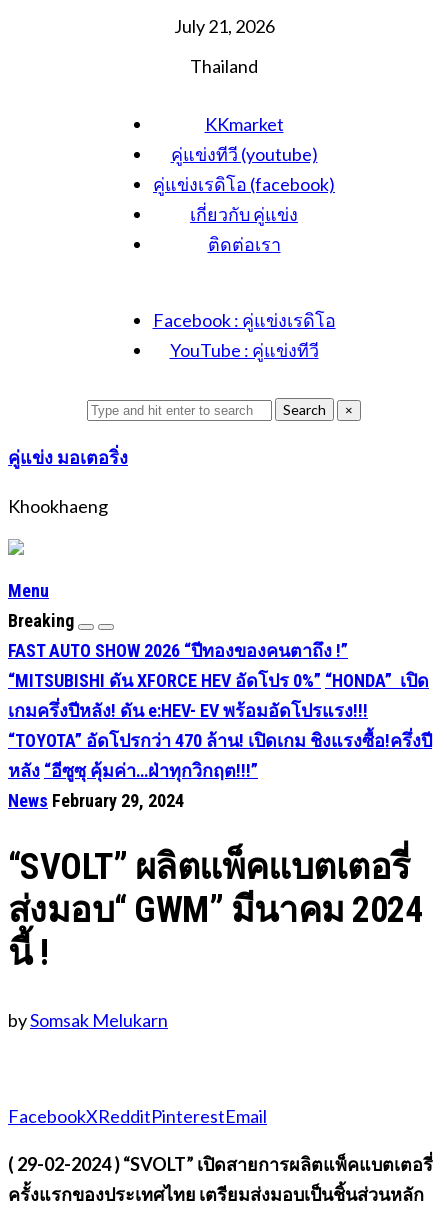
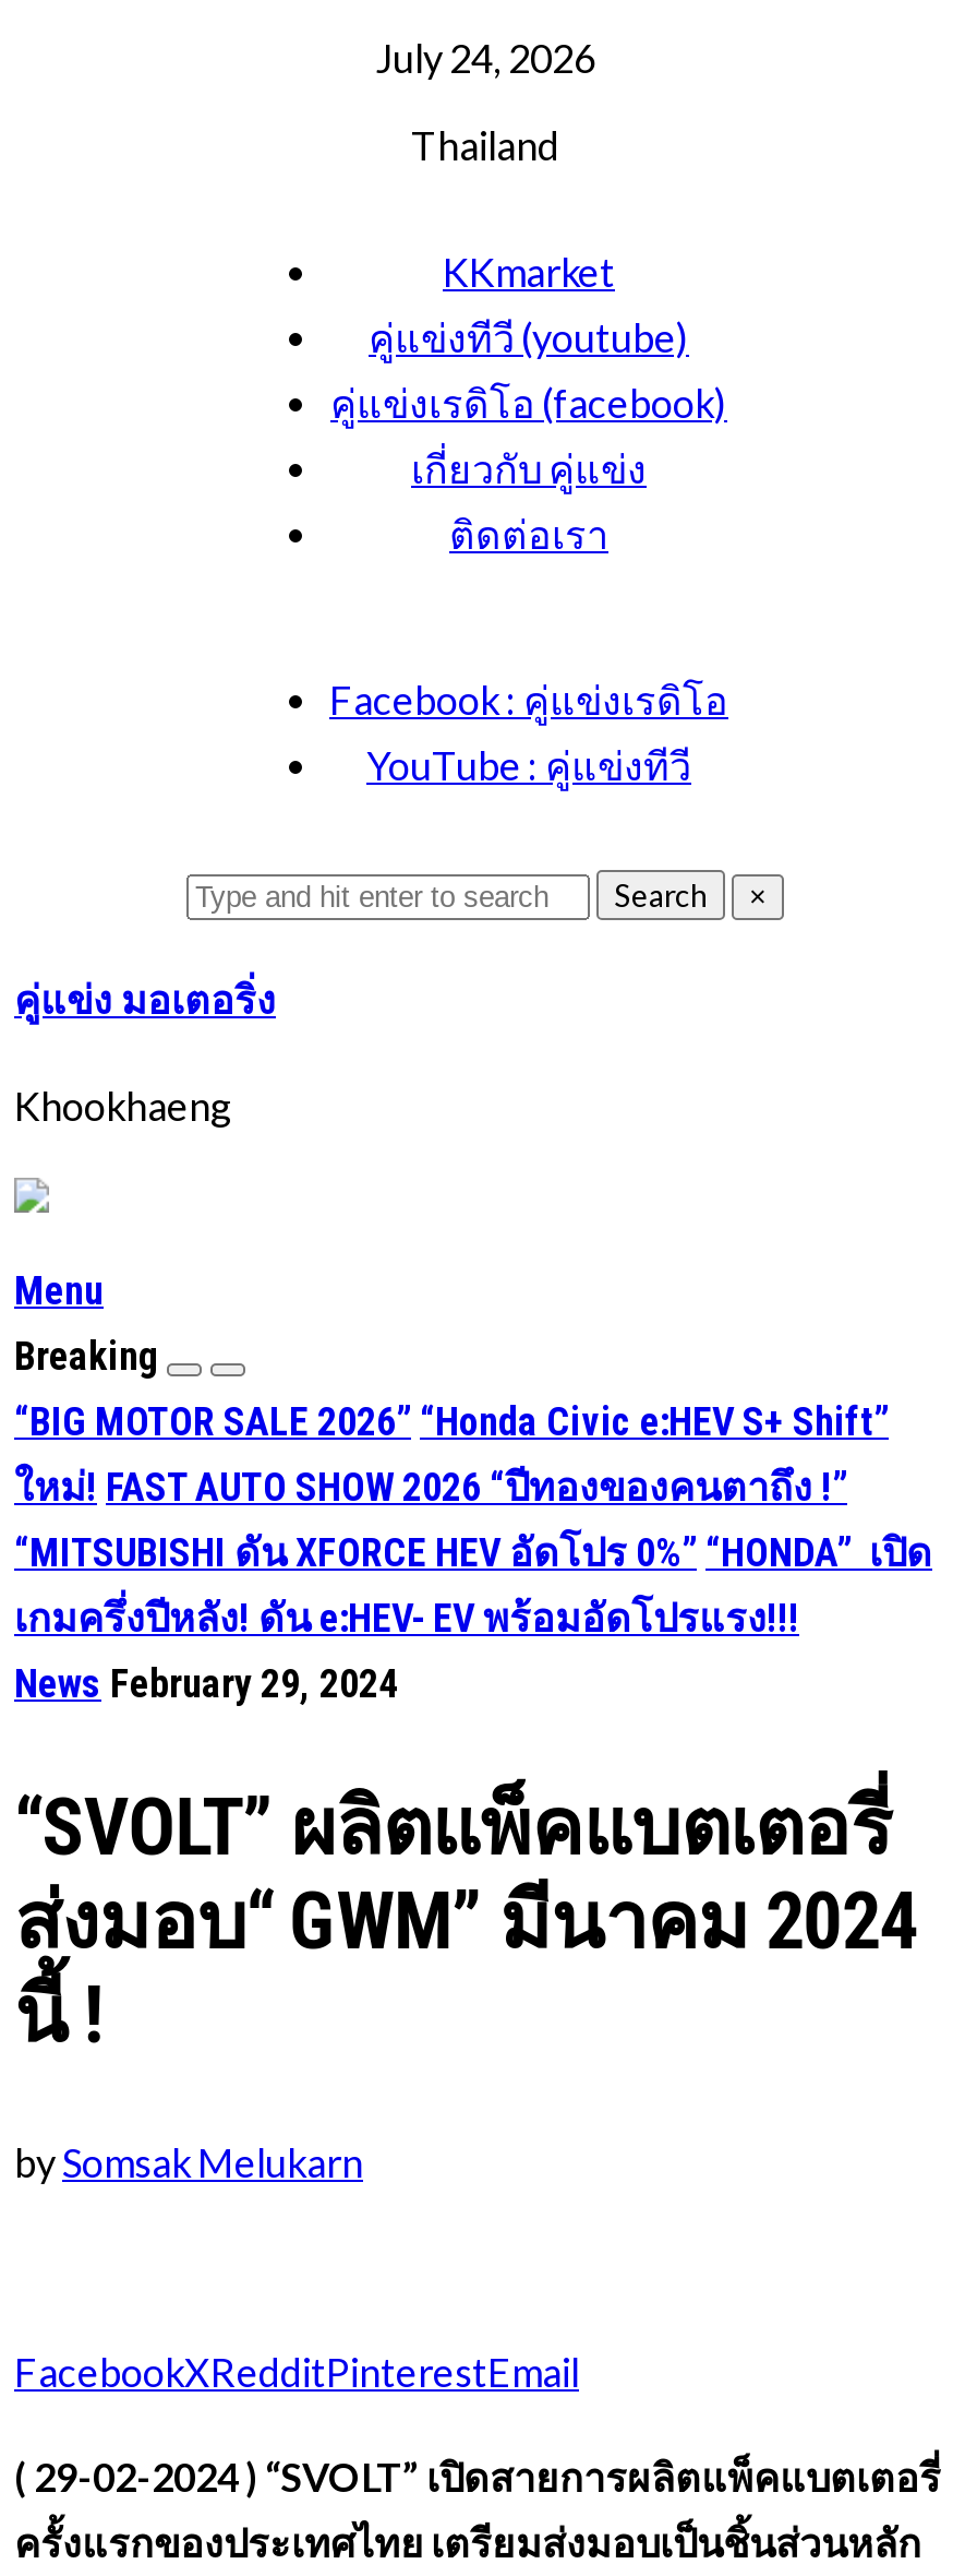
- July 21, 2026
+ July 24, 2026

- FAST AUTO SHOW 2026 “ปีทองของคนตาถึง !”
+ “BIG MOTOR SALE 2026” “Honda Civic e:HEV S+ Shift”
+ ใหม่! FAST AUTO SHOW 2026 “ปีทองของคนตาถึง !”

moved down: “MITSUBISHI ดัน XFORCE HEV อัดโปร 0%” “HONDA” เปิด | เกมครึ่งปีหลัง! ดัน e:HEV- EV พร้อมอัดโปรแรง!!!

- “TOYOTA” อัดโปรกว่า 470 ล้าน! เปิดเกม ชิงแรงซื้อ!ครึ่งปี
- หลัง “อีซูซุ คุ้มค่า…ฝ่าทุกวิกฤต!!!”
